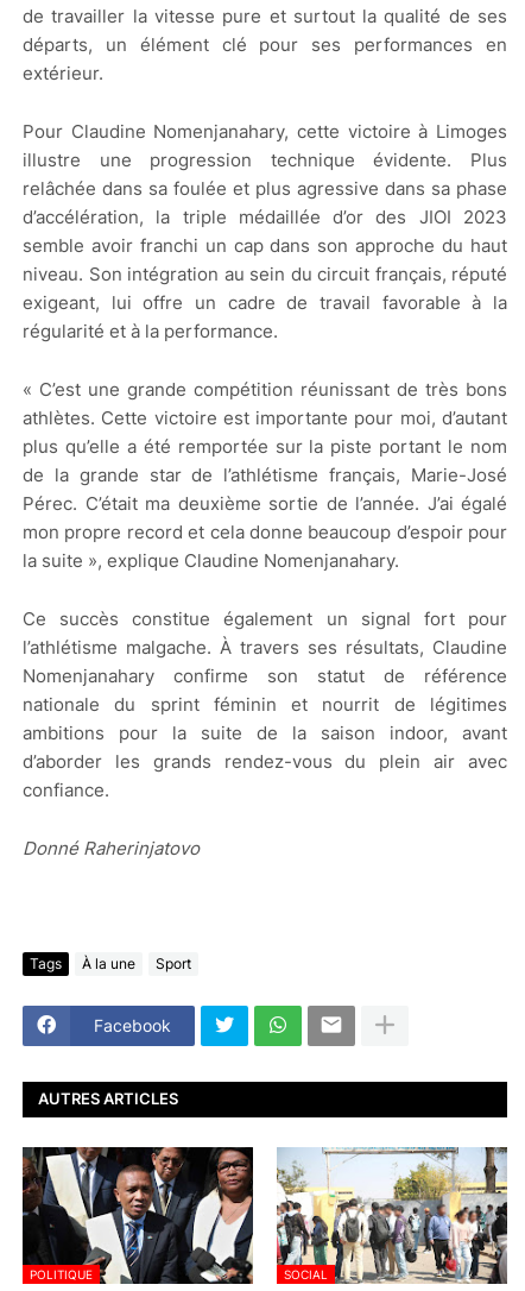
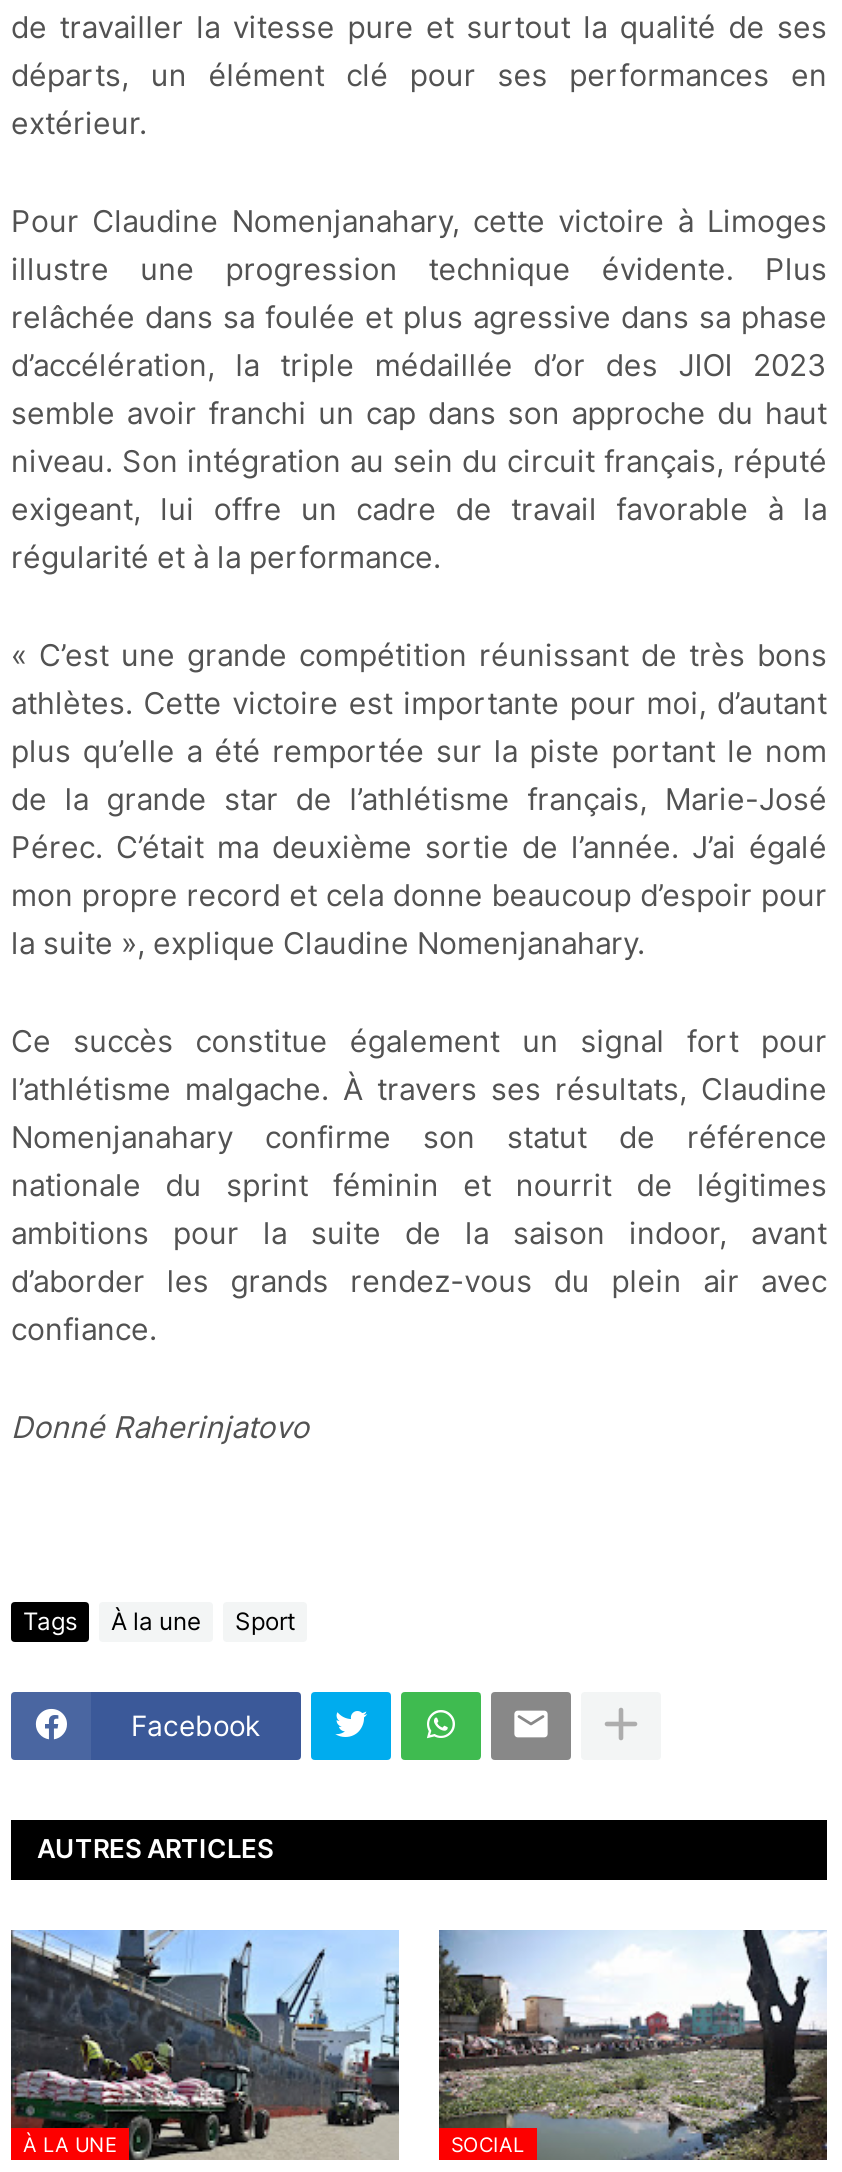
- [image]
- POLITIQUE
+ [image]
+ À LA UNE

- [image]
+ [image]
